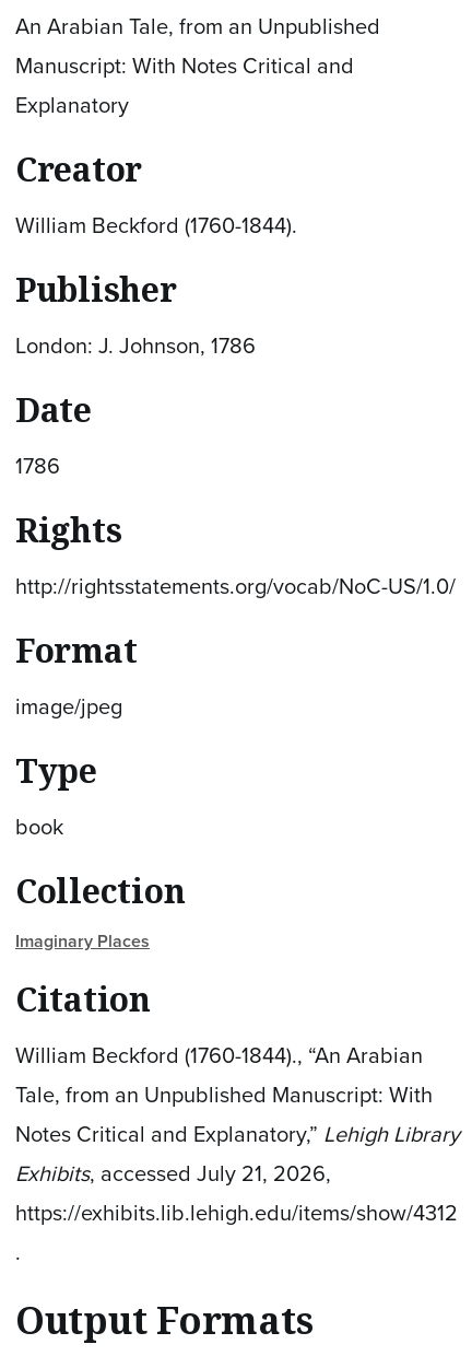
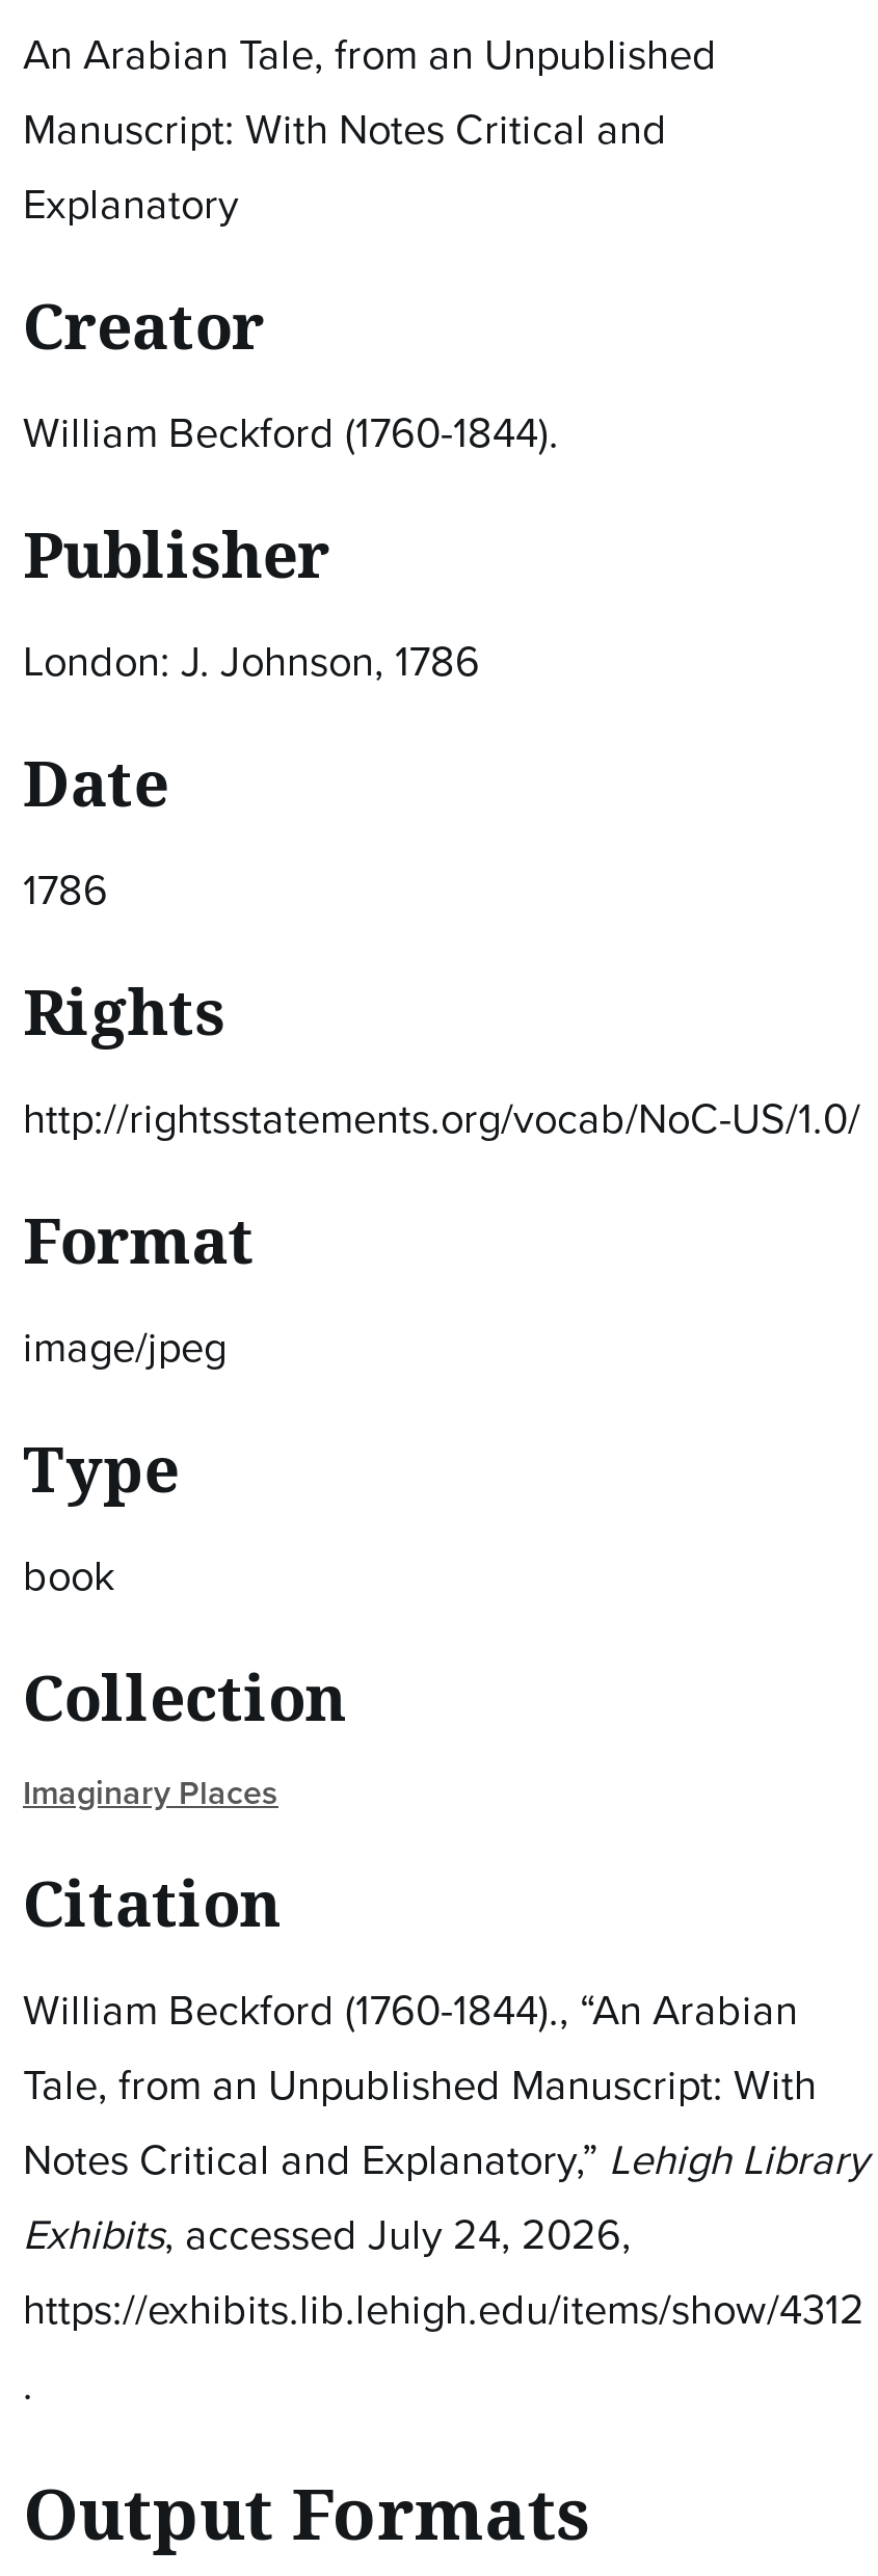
- Exhibits, accessed July 21, 2026,
+ Exhibits, accessed July 24, 2026,
